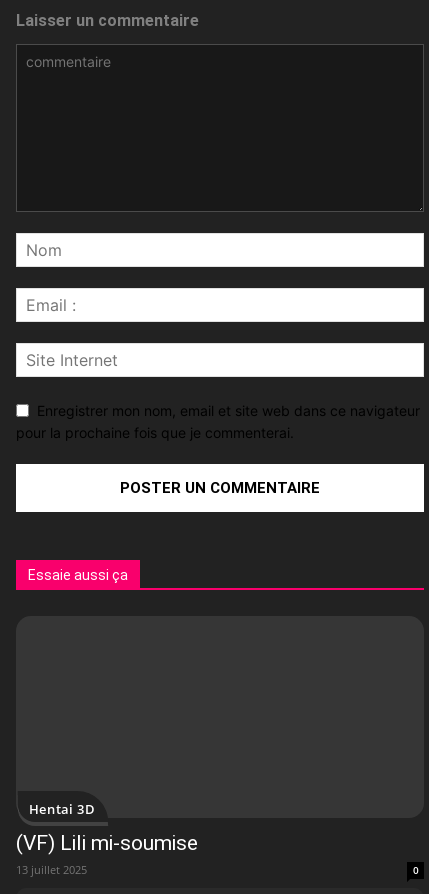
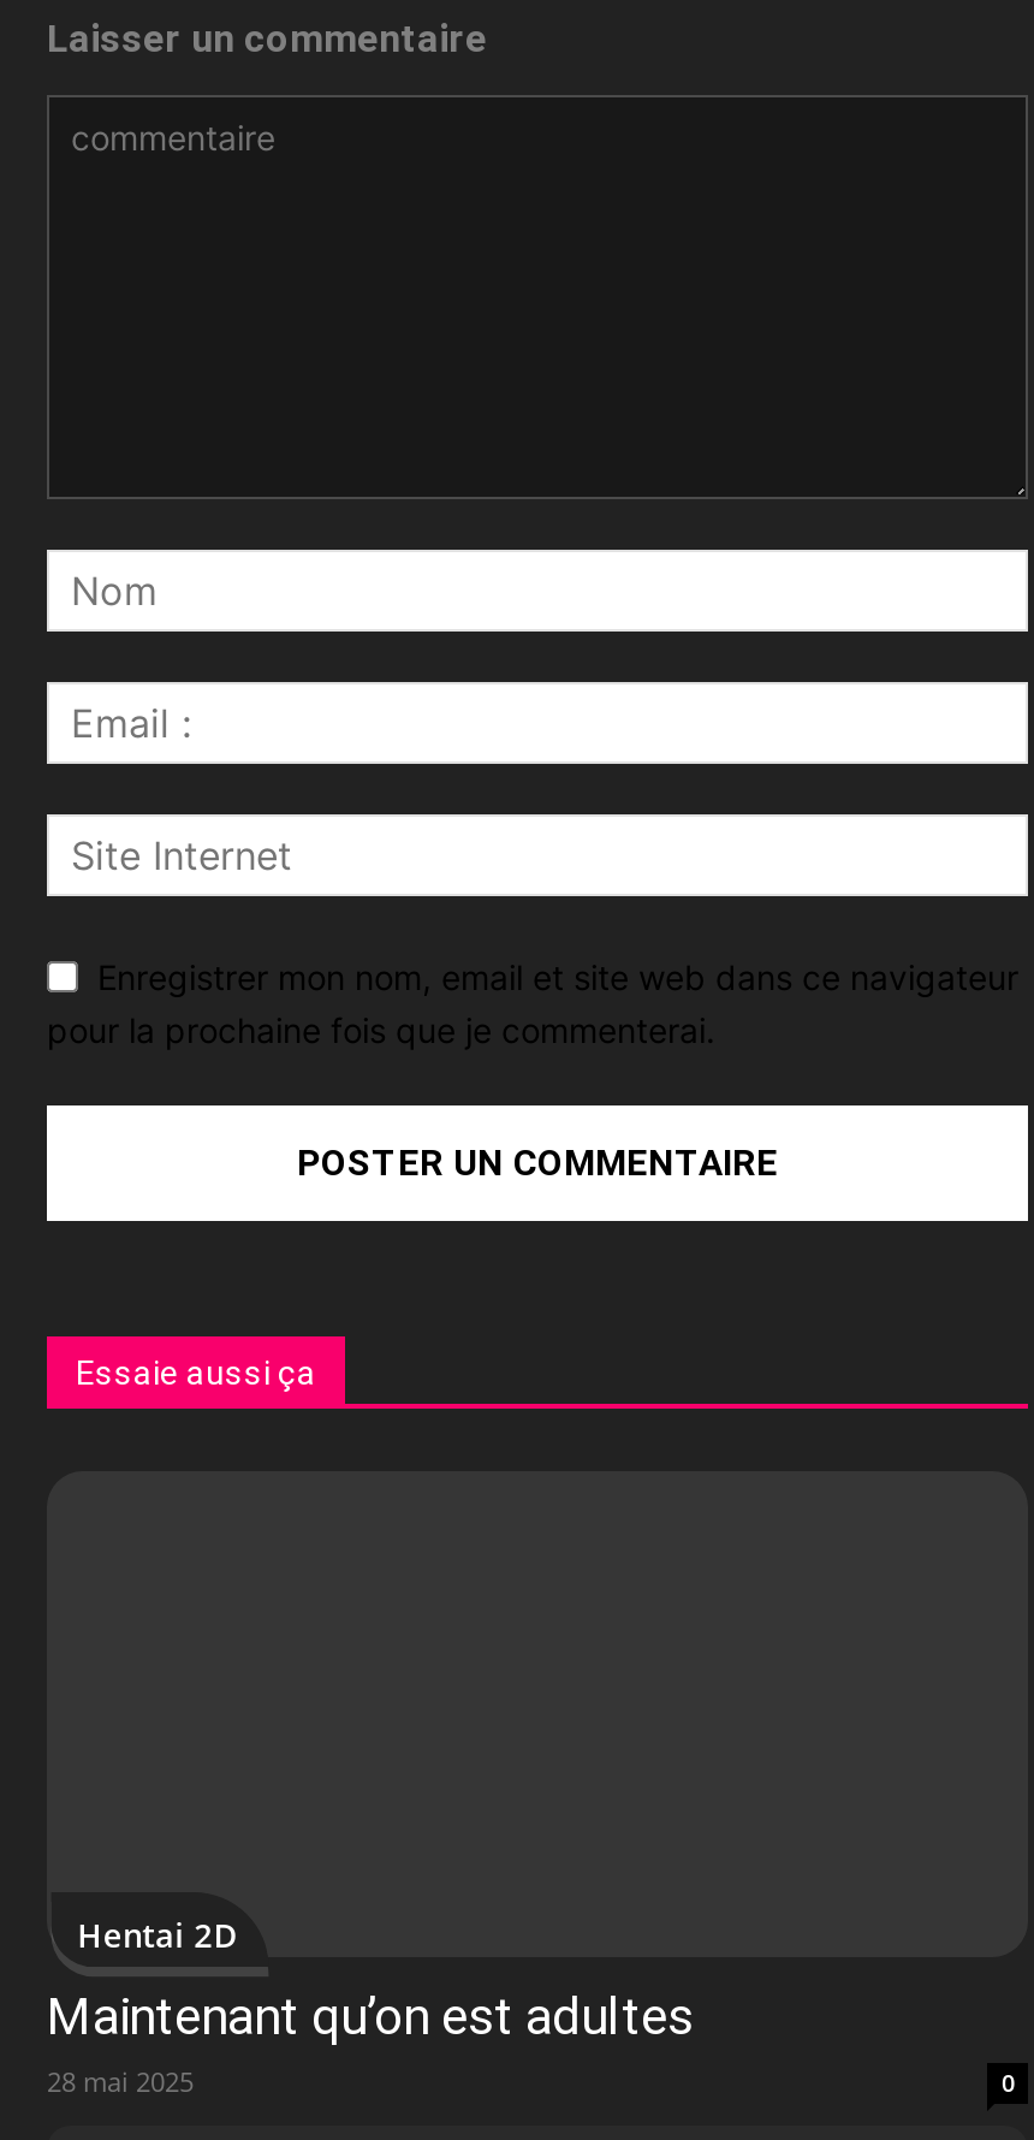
- Hentai 3D
+ Hentai 2D

- (VF) Lili mi-soumise
- 13 juillet 2025
+ Maintenant qu’on est adultes
+ 28 mai 2025
